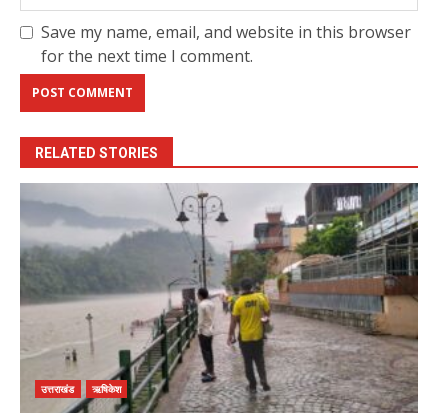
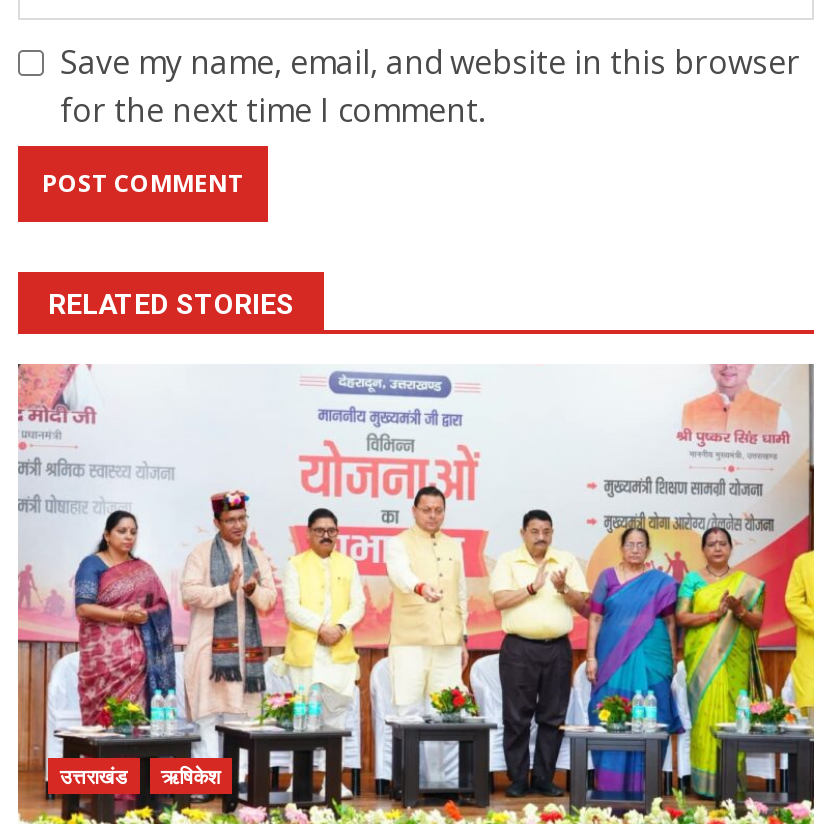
- [image]
+ [image]
